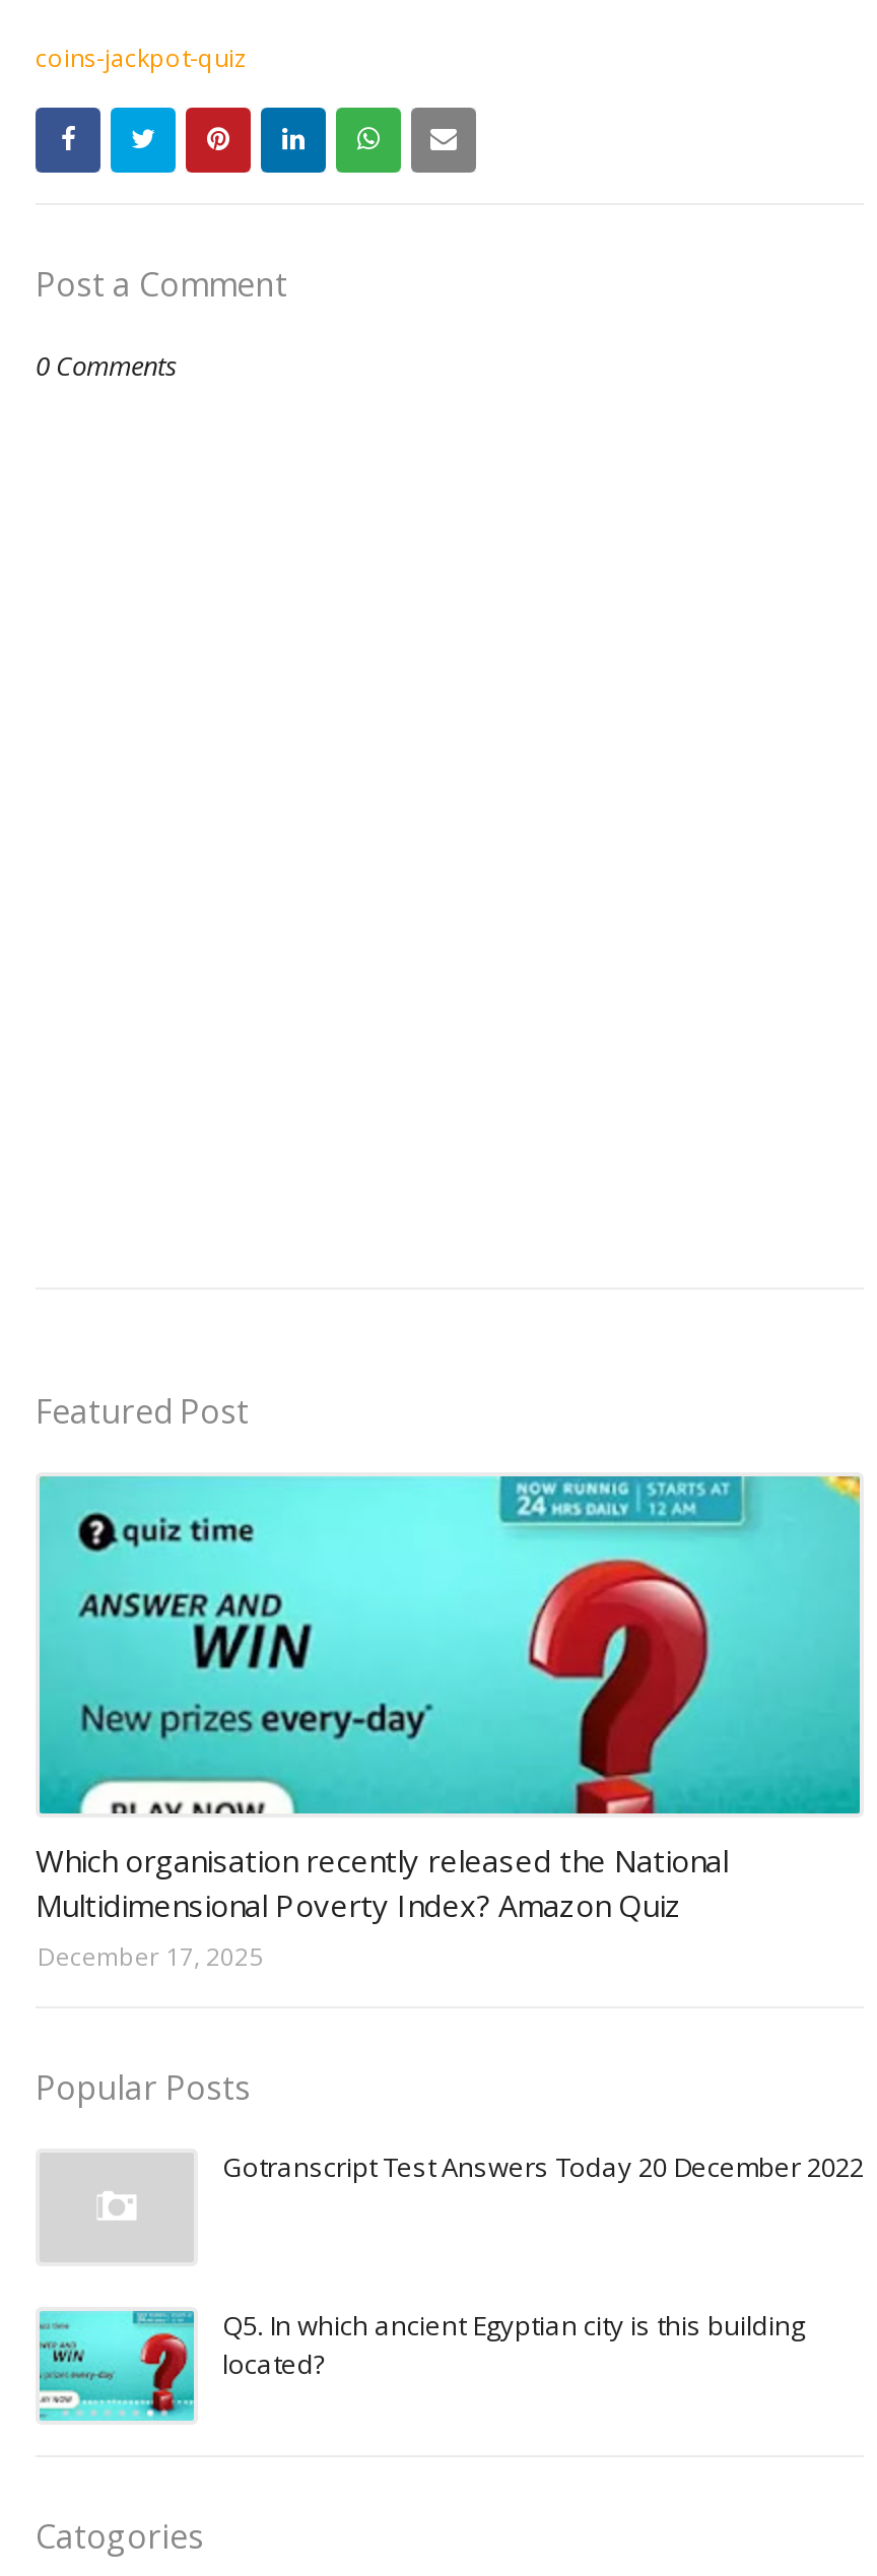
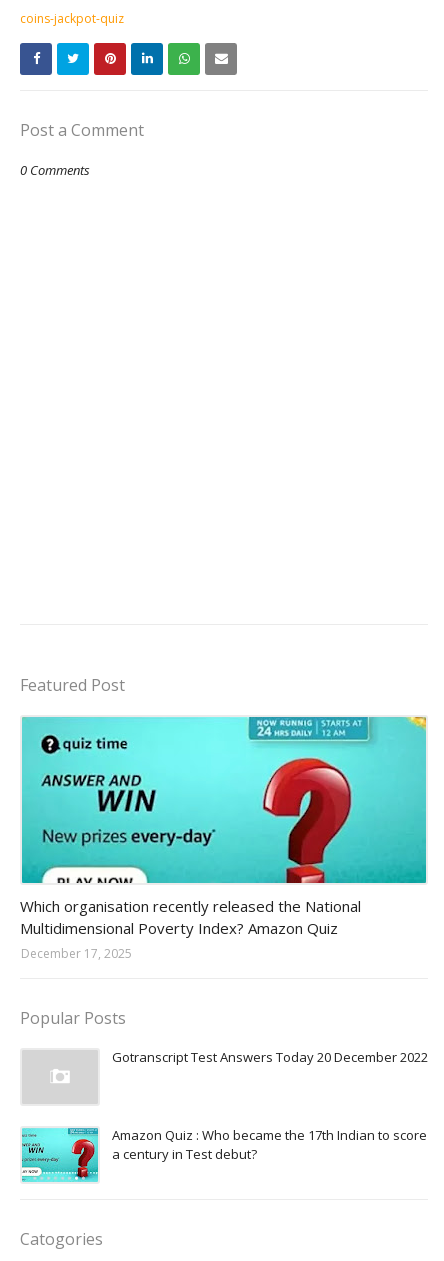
- Q5. In which ancient Egyptian city is this building
- located?
+ Amazon Quiz : Who became the 17th Indian to score
+ a century in Test debut?
